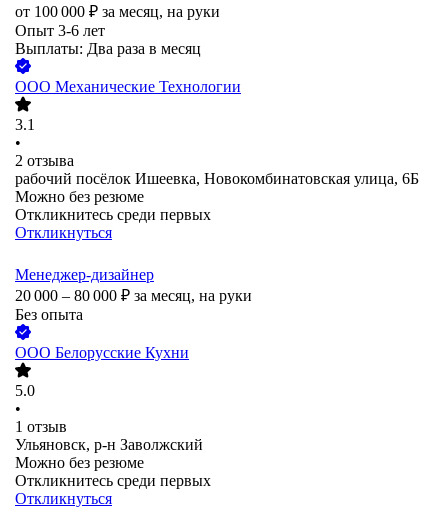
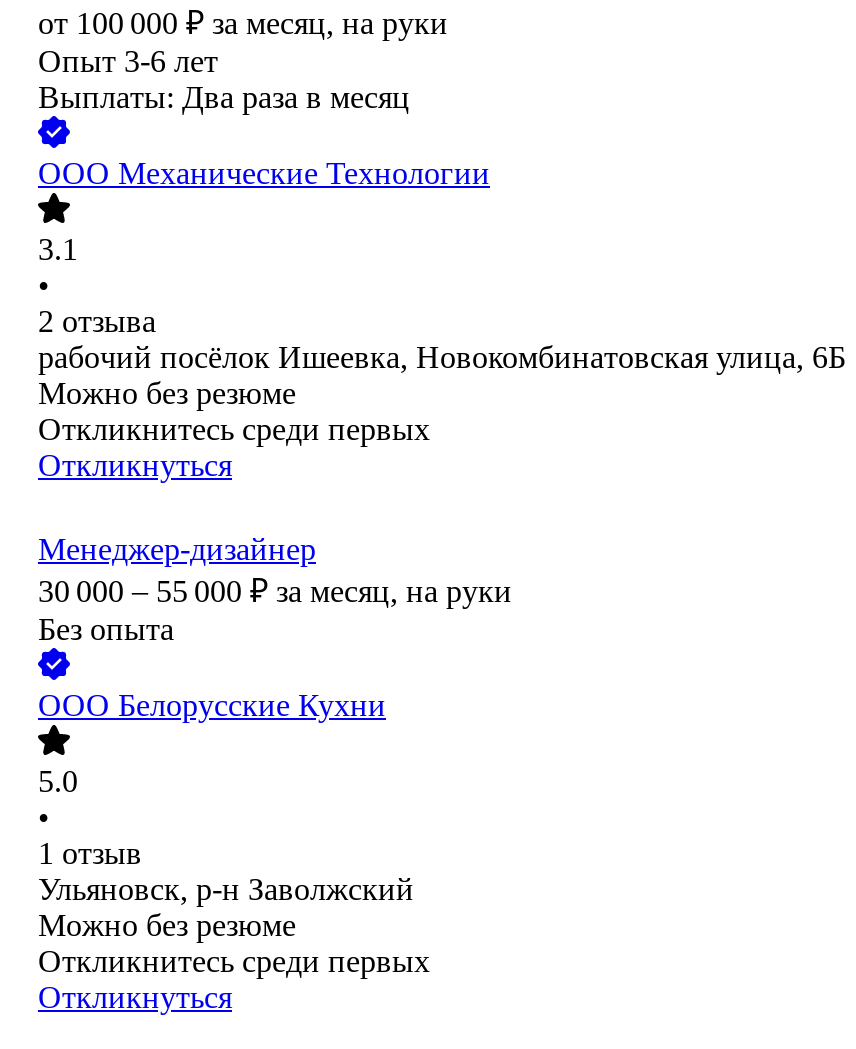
- 20 000 – 80 000 ₽ за месяц, на руки
+ 30 000 – 55 000 ₽ за месяц, на руки
